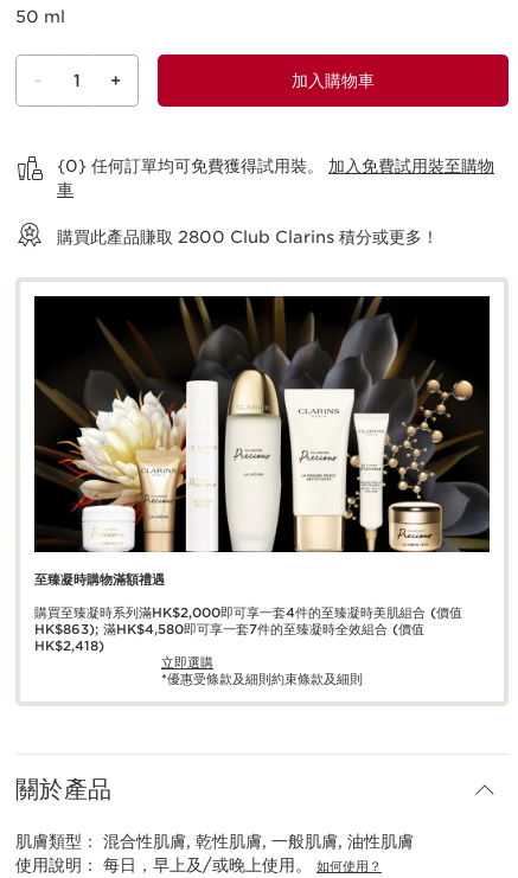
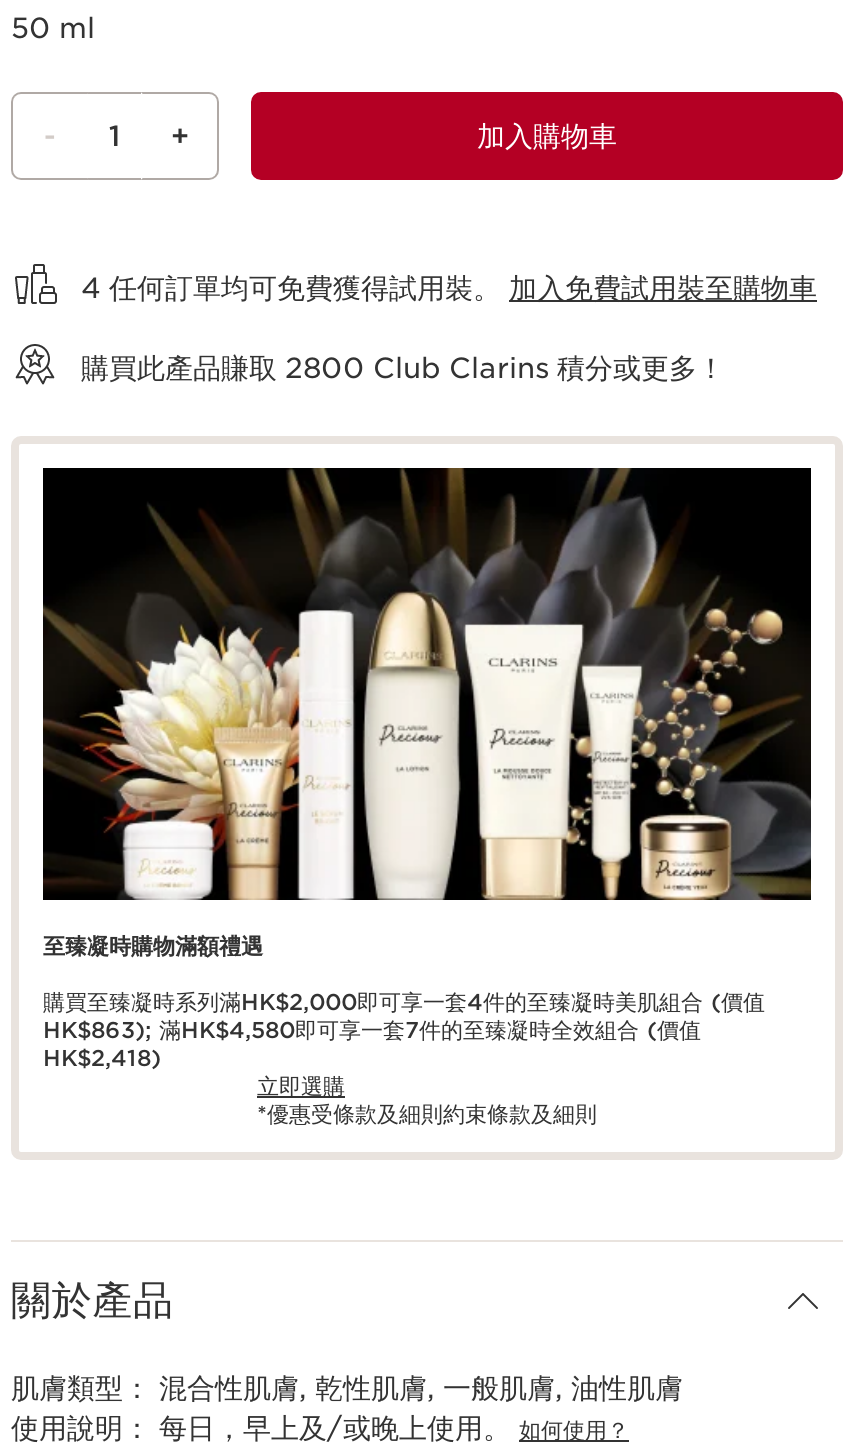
- {0} 任何訂單均可免費獲得試用裝。加入免費試用裝至購物
- 車
+ 4 任何訂單均可免費獲得試用裝。加入免費試用裝至購物車
